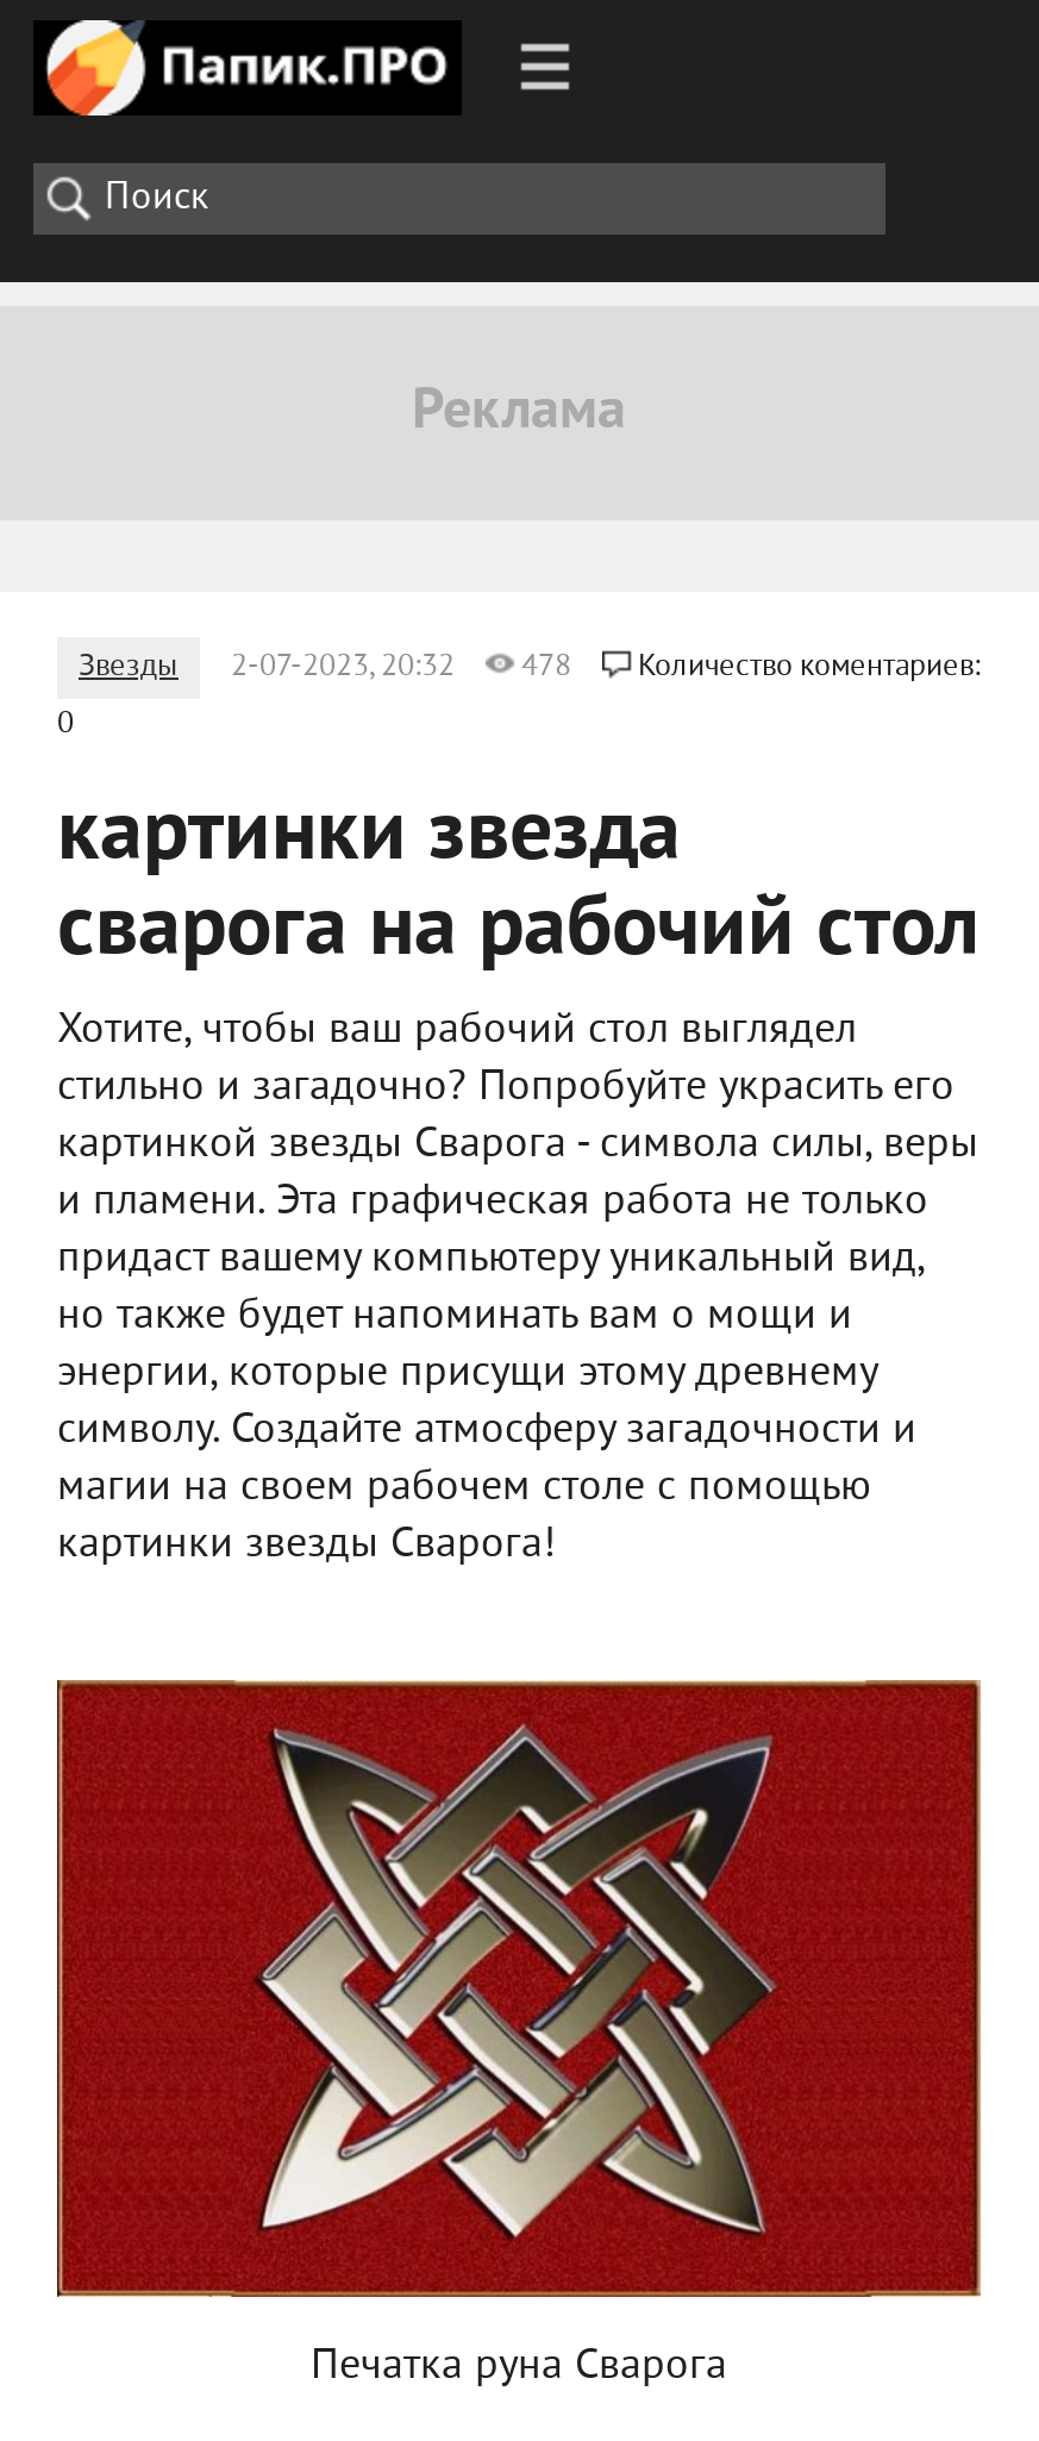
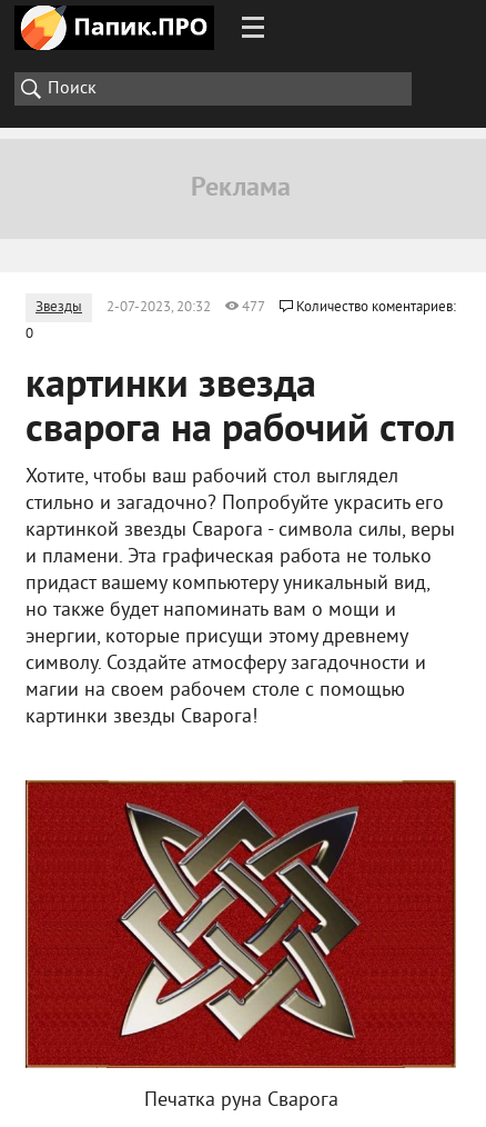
- Звезды 2-07-2023, 20:32 478 Количество коментариев:
+ Звезды 2-07-2023, 20:32 477 Количество коментариев:
